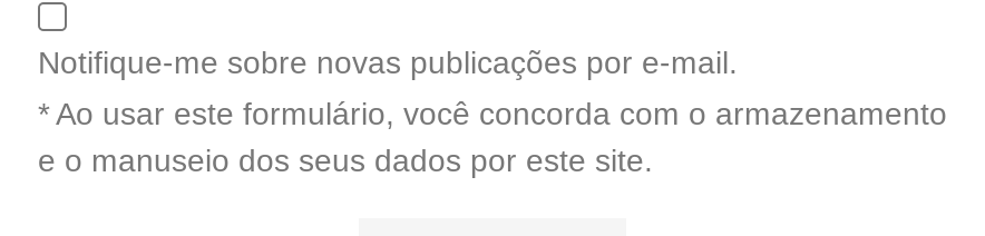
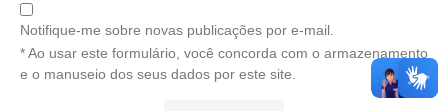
+ [image]
